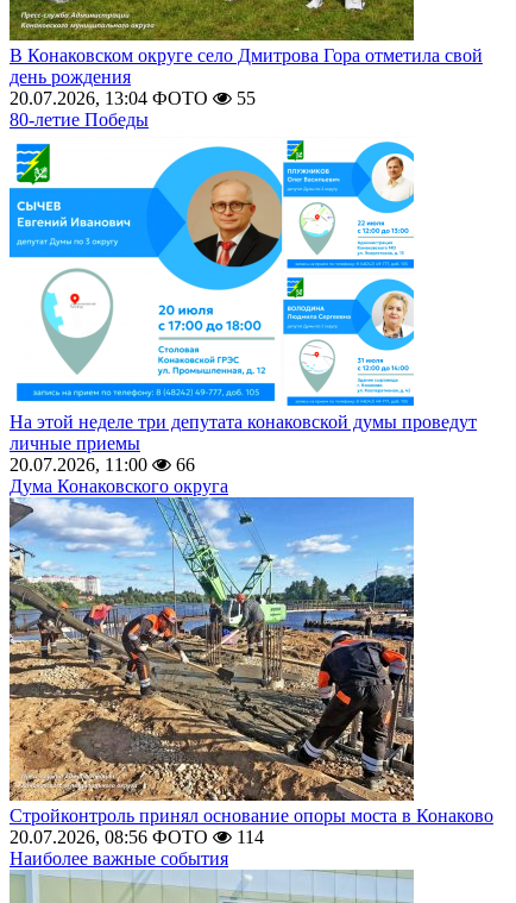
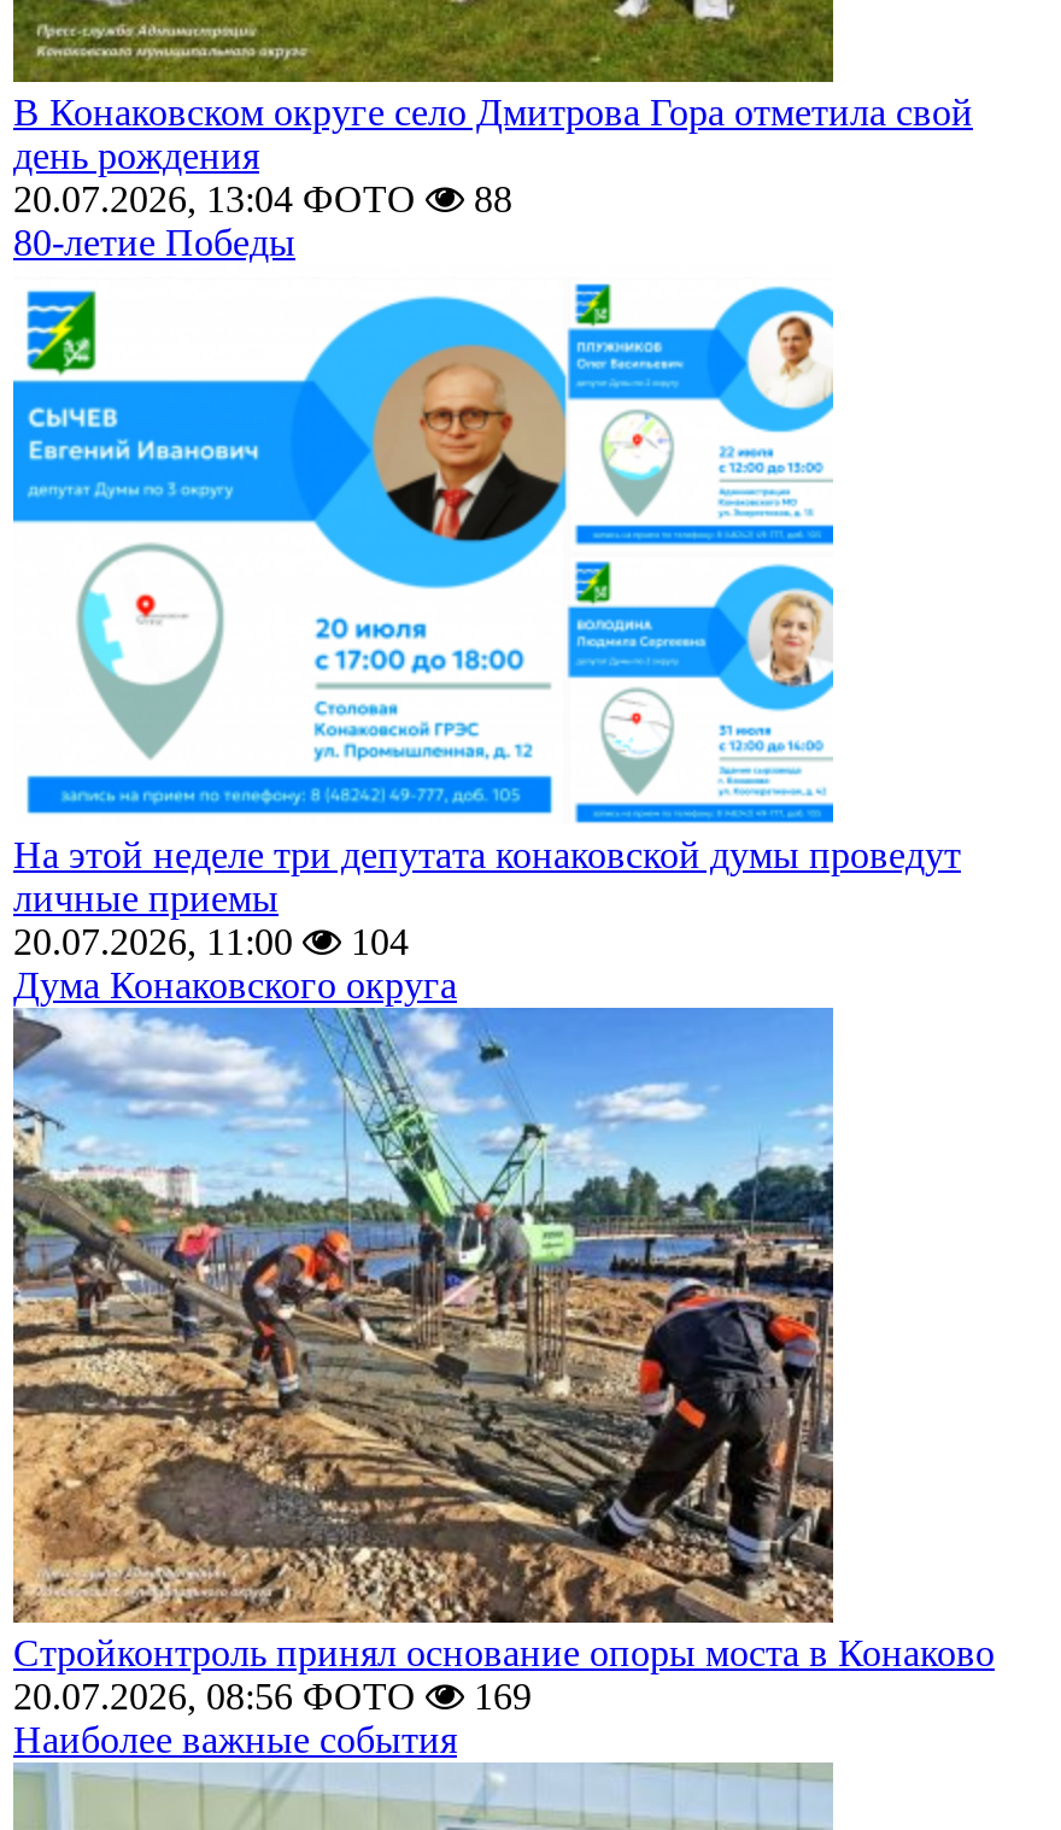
- 20.07.2026, 13:04 ФОТО 55
+ 20.07.2026, 13:04 ФОТО 88

- 20.07.2026, 11:00 66
+ 20.07.2026, 11:00 104

- 20.07.2026, 08:56 ФОТО 114
+ 20.07.2026, 08:56 ФОТО 169
